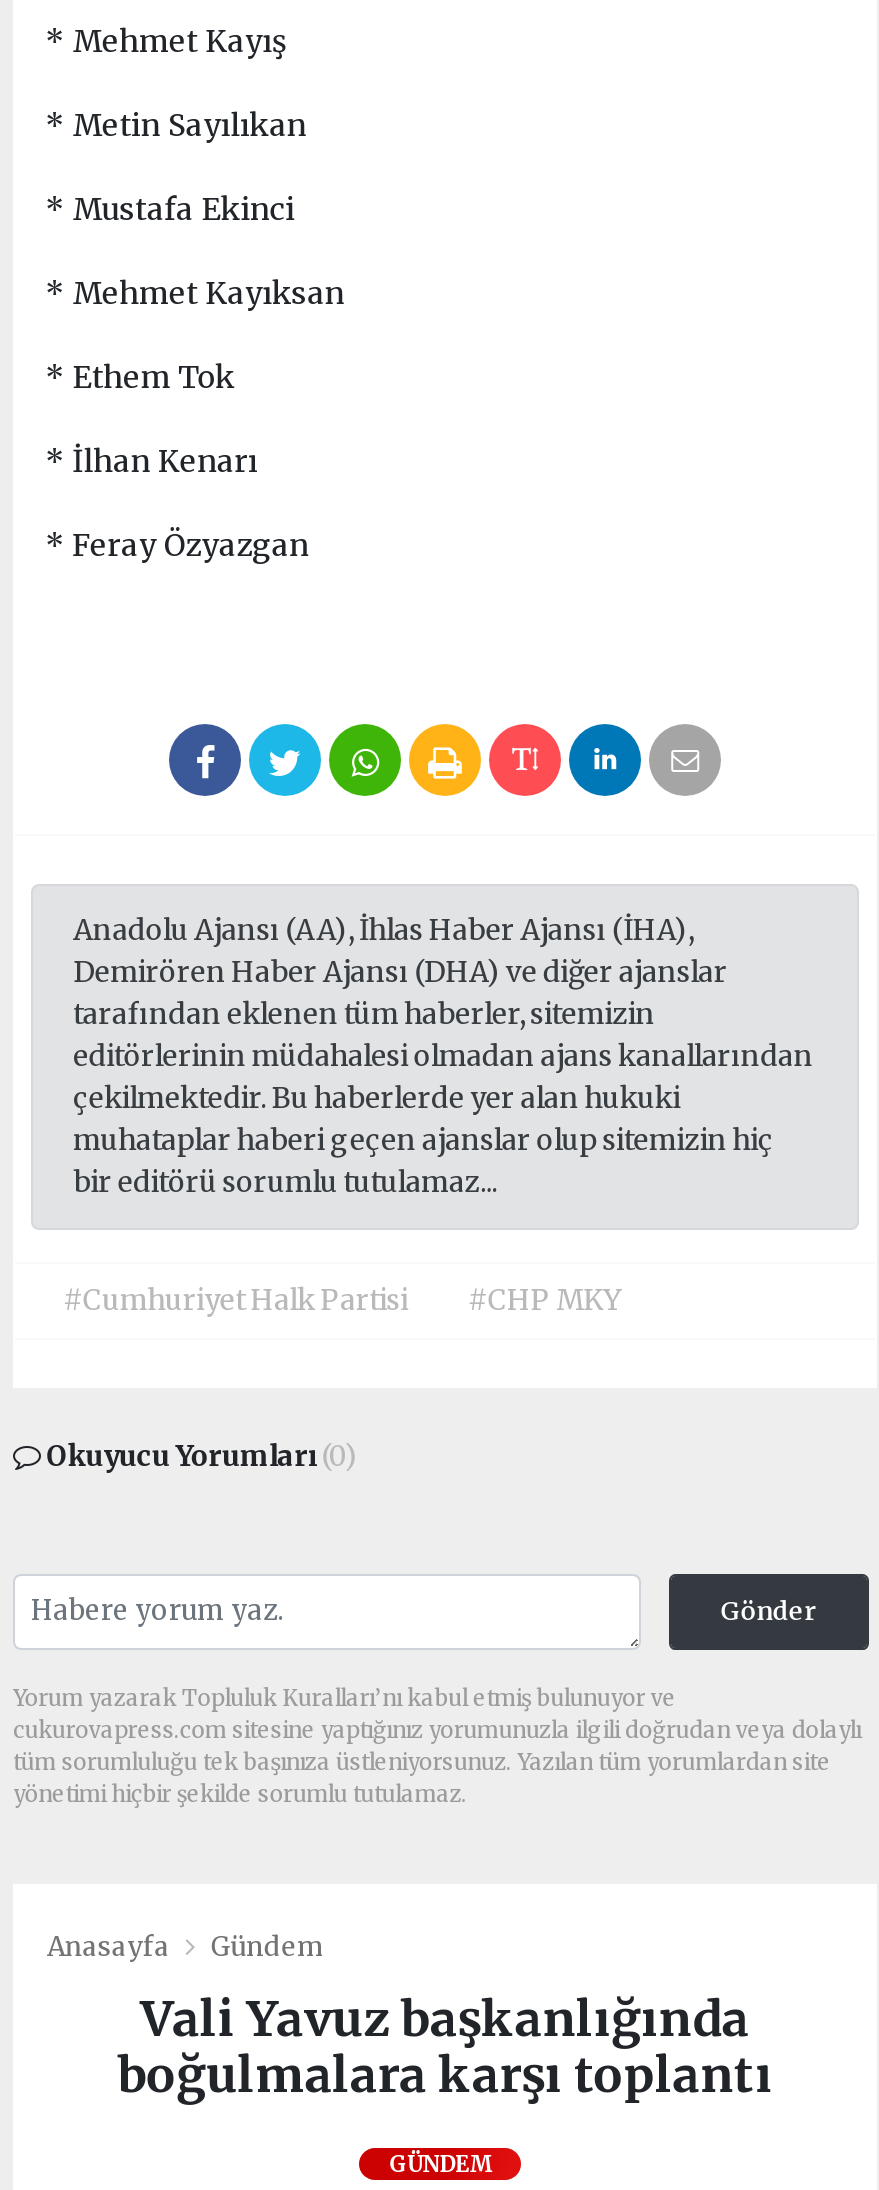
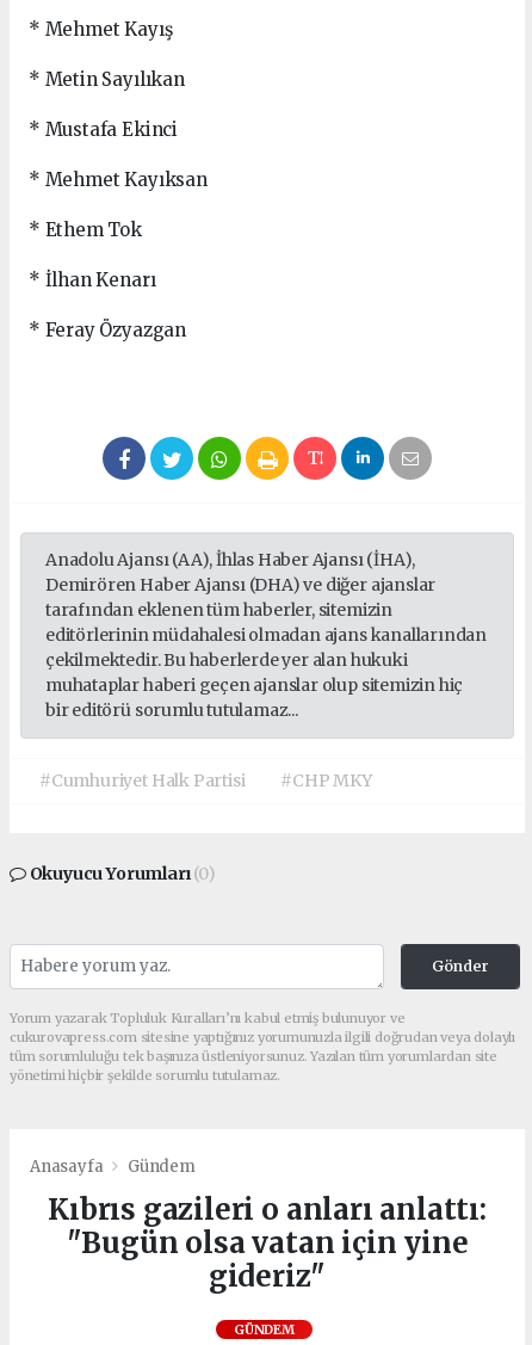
- Vali Yavuz başkanlığında
- boğulmalara karşı toplantı
+ Kıbrıs gazileri o anları anlattı:
+ "Bugün olsa vatan için yine
+ gideriz"
